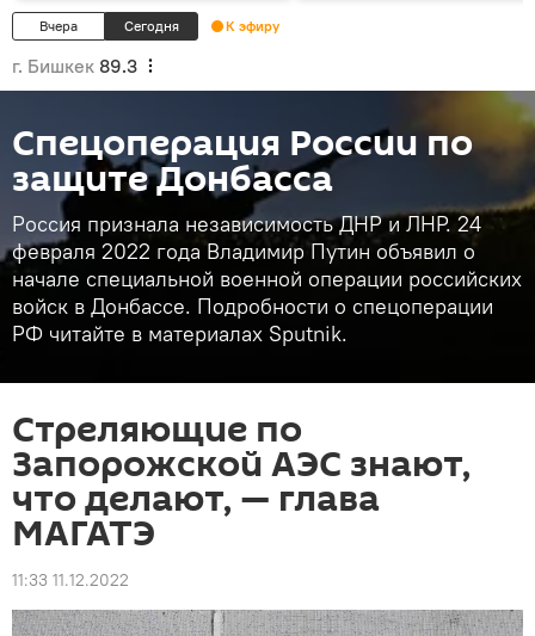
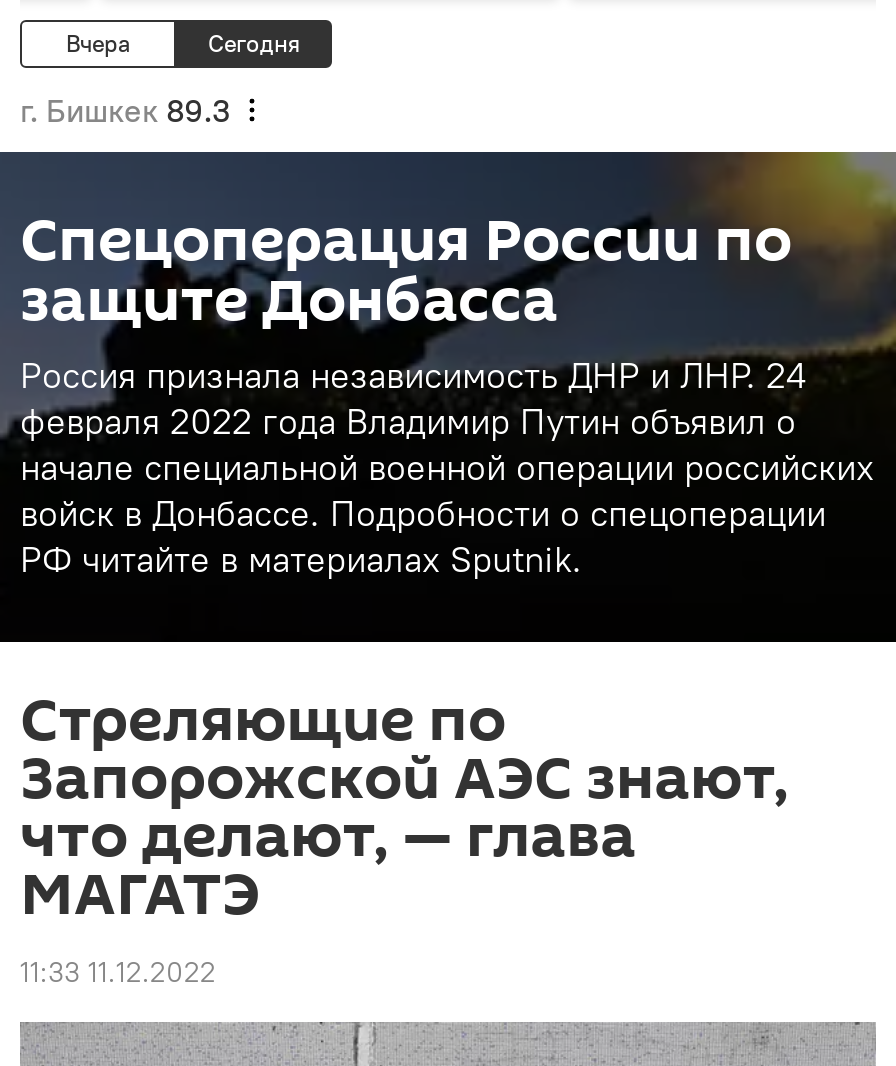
- К эфиру
